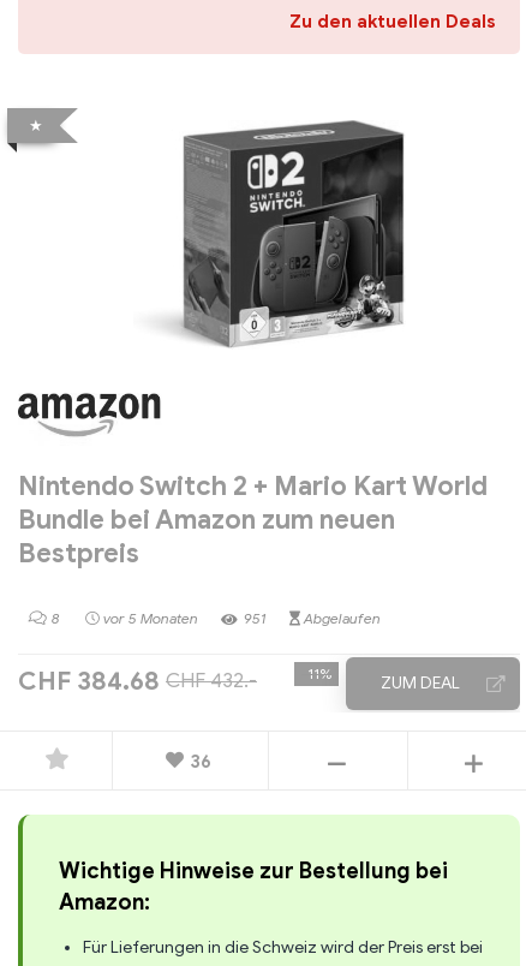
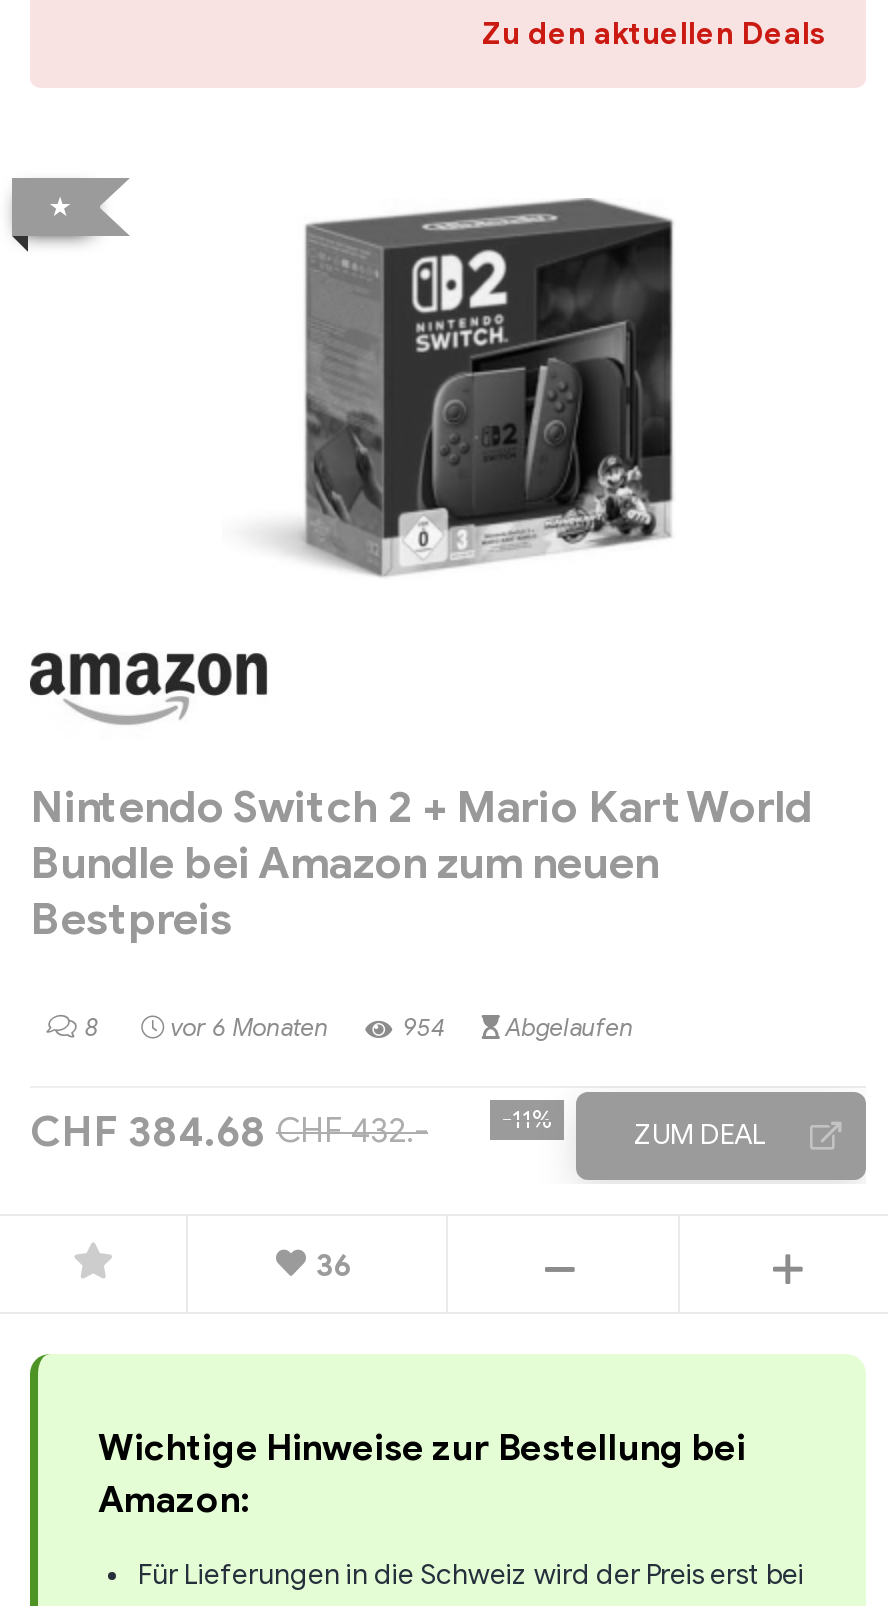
- vor 5 Monaten
+ vor 6 Monaten

- 951 Abgelaufen
+ 954 Abgelaufen
